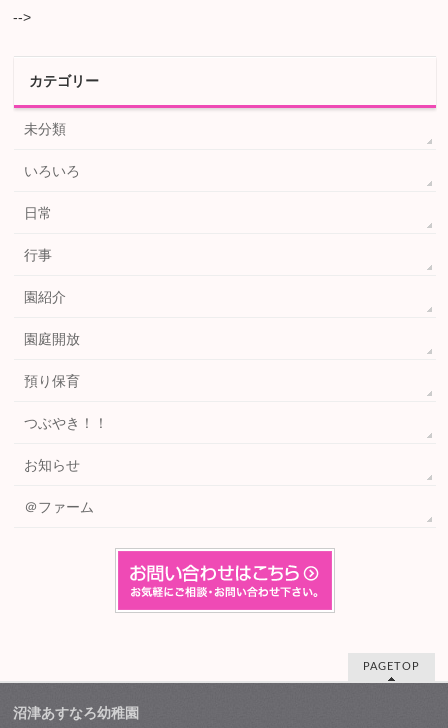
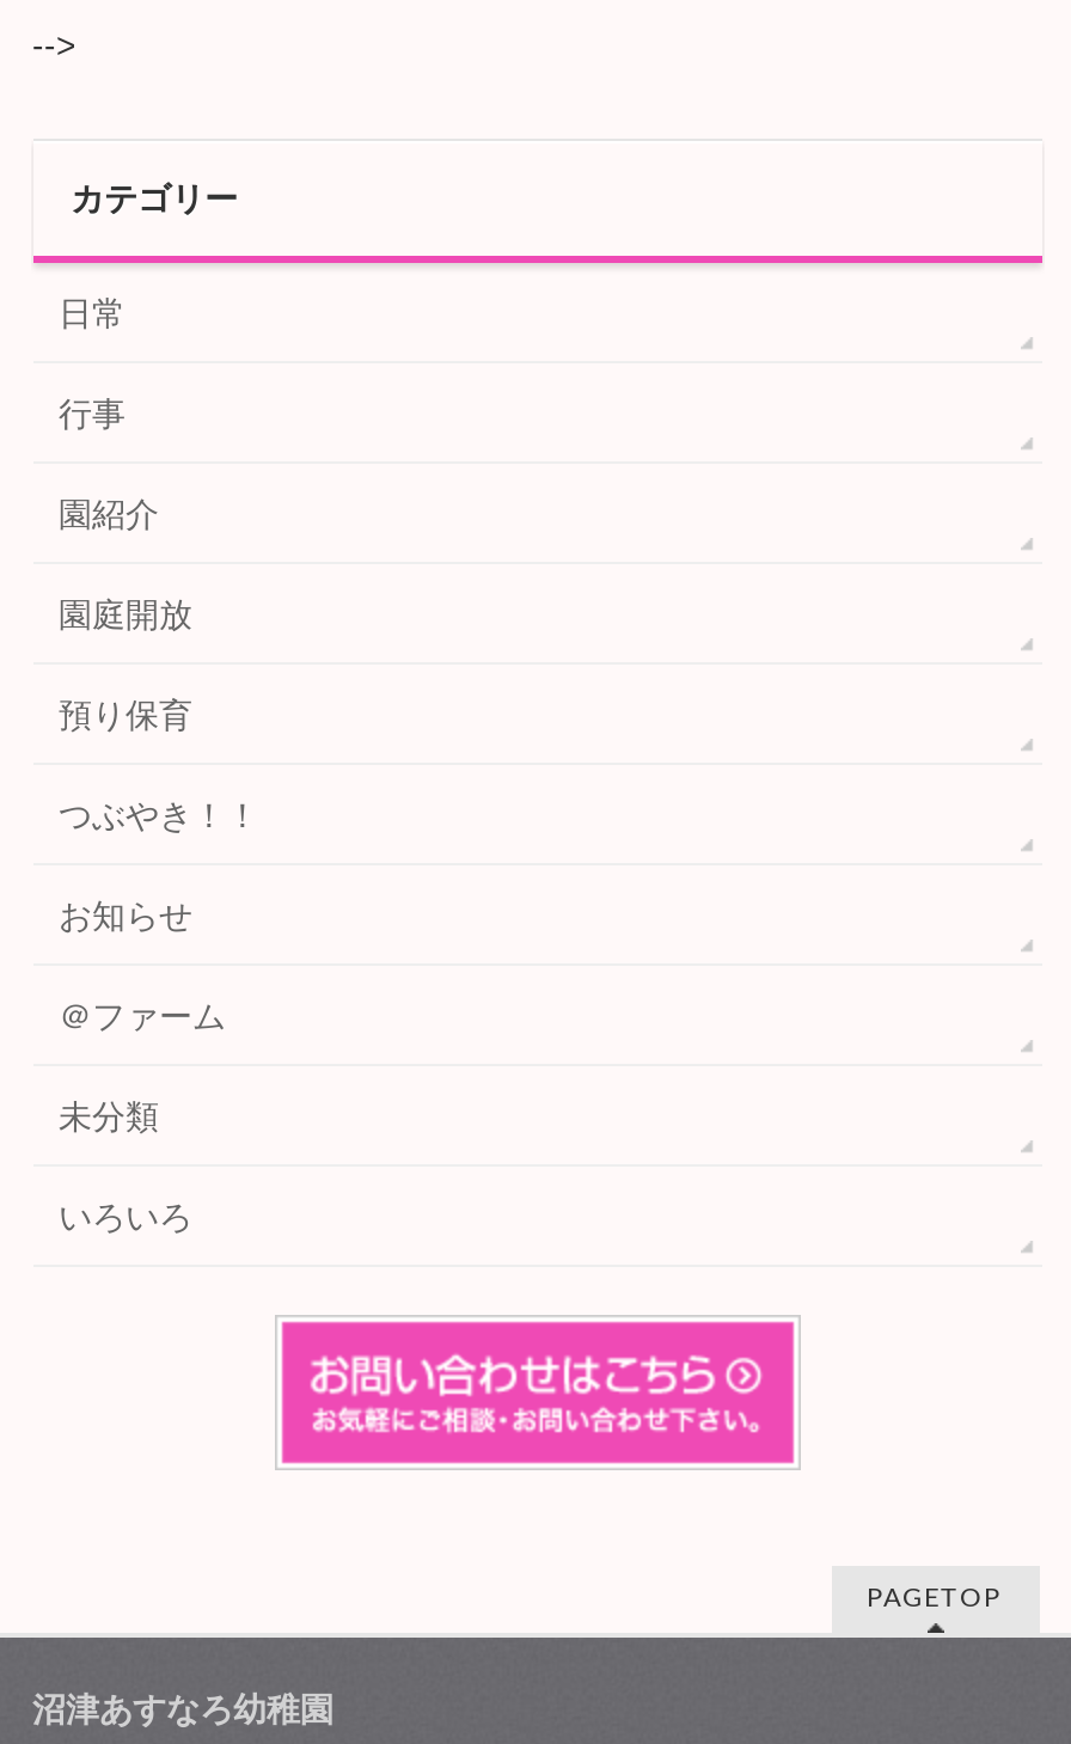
moved down: 未分類 | いろいろ

moved up: 日常 | 行事 | 園紹介 | 園庭開放 | 預り保育 | つぶやき！！ | お知らせ | ＠ファーム
